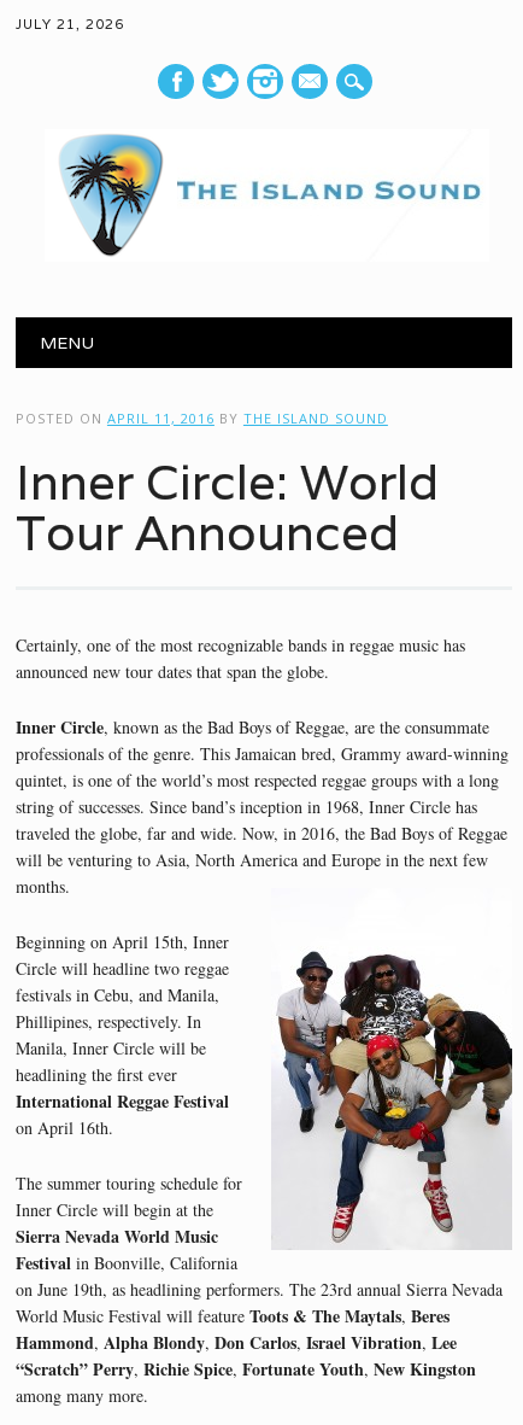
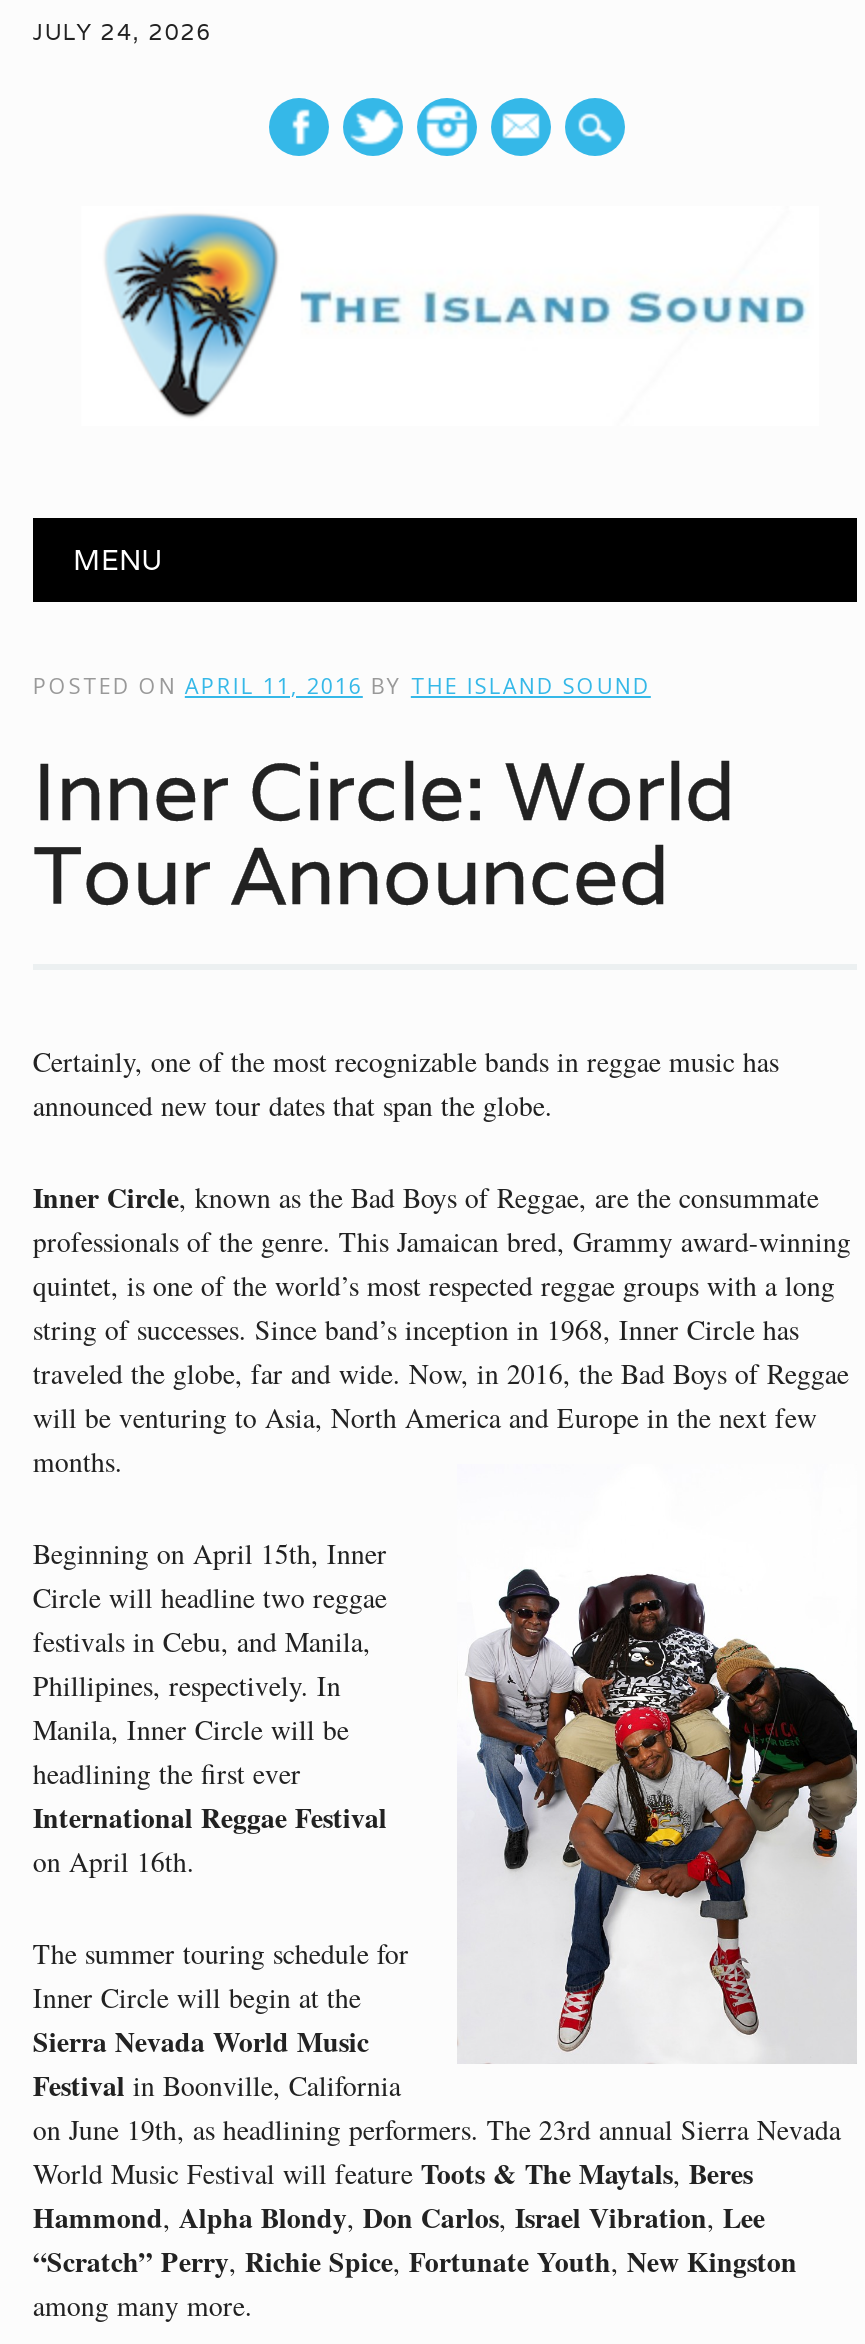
- JULY 21, 2026
+ JULY 24, 2026
